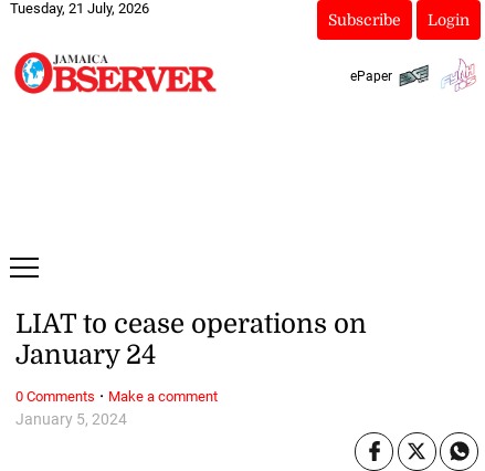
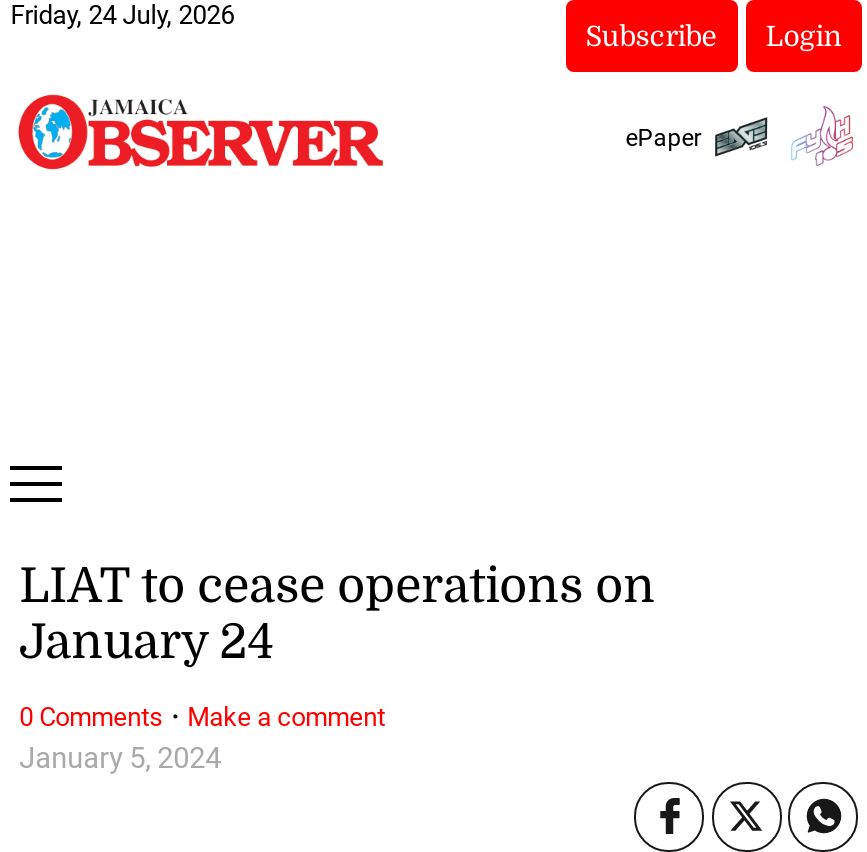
- Tuesday, 21 July, 2026
+ Friday, 24 July, 2026
